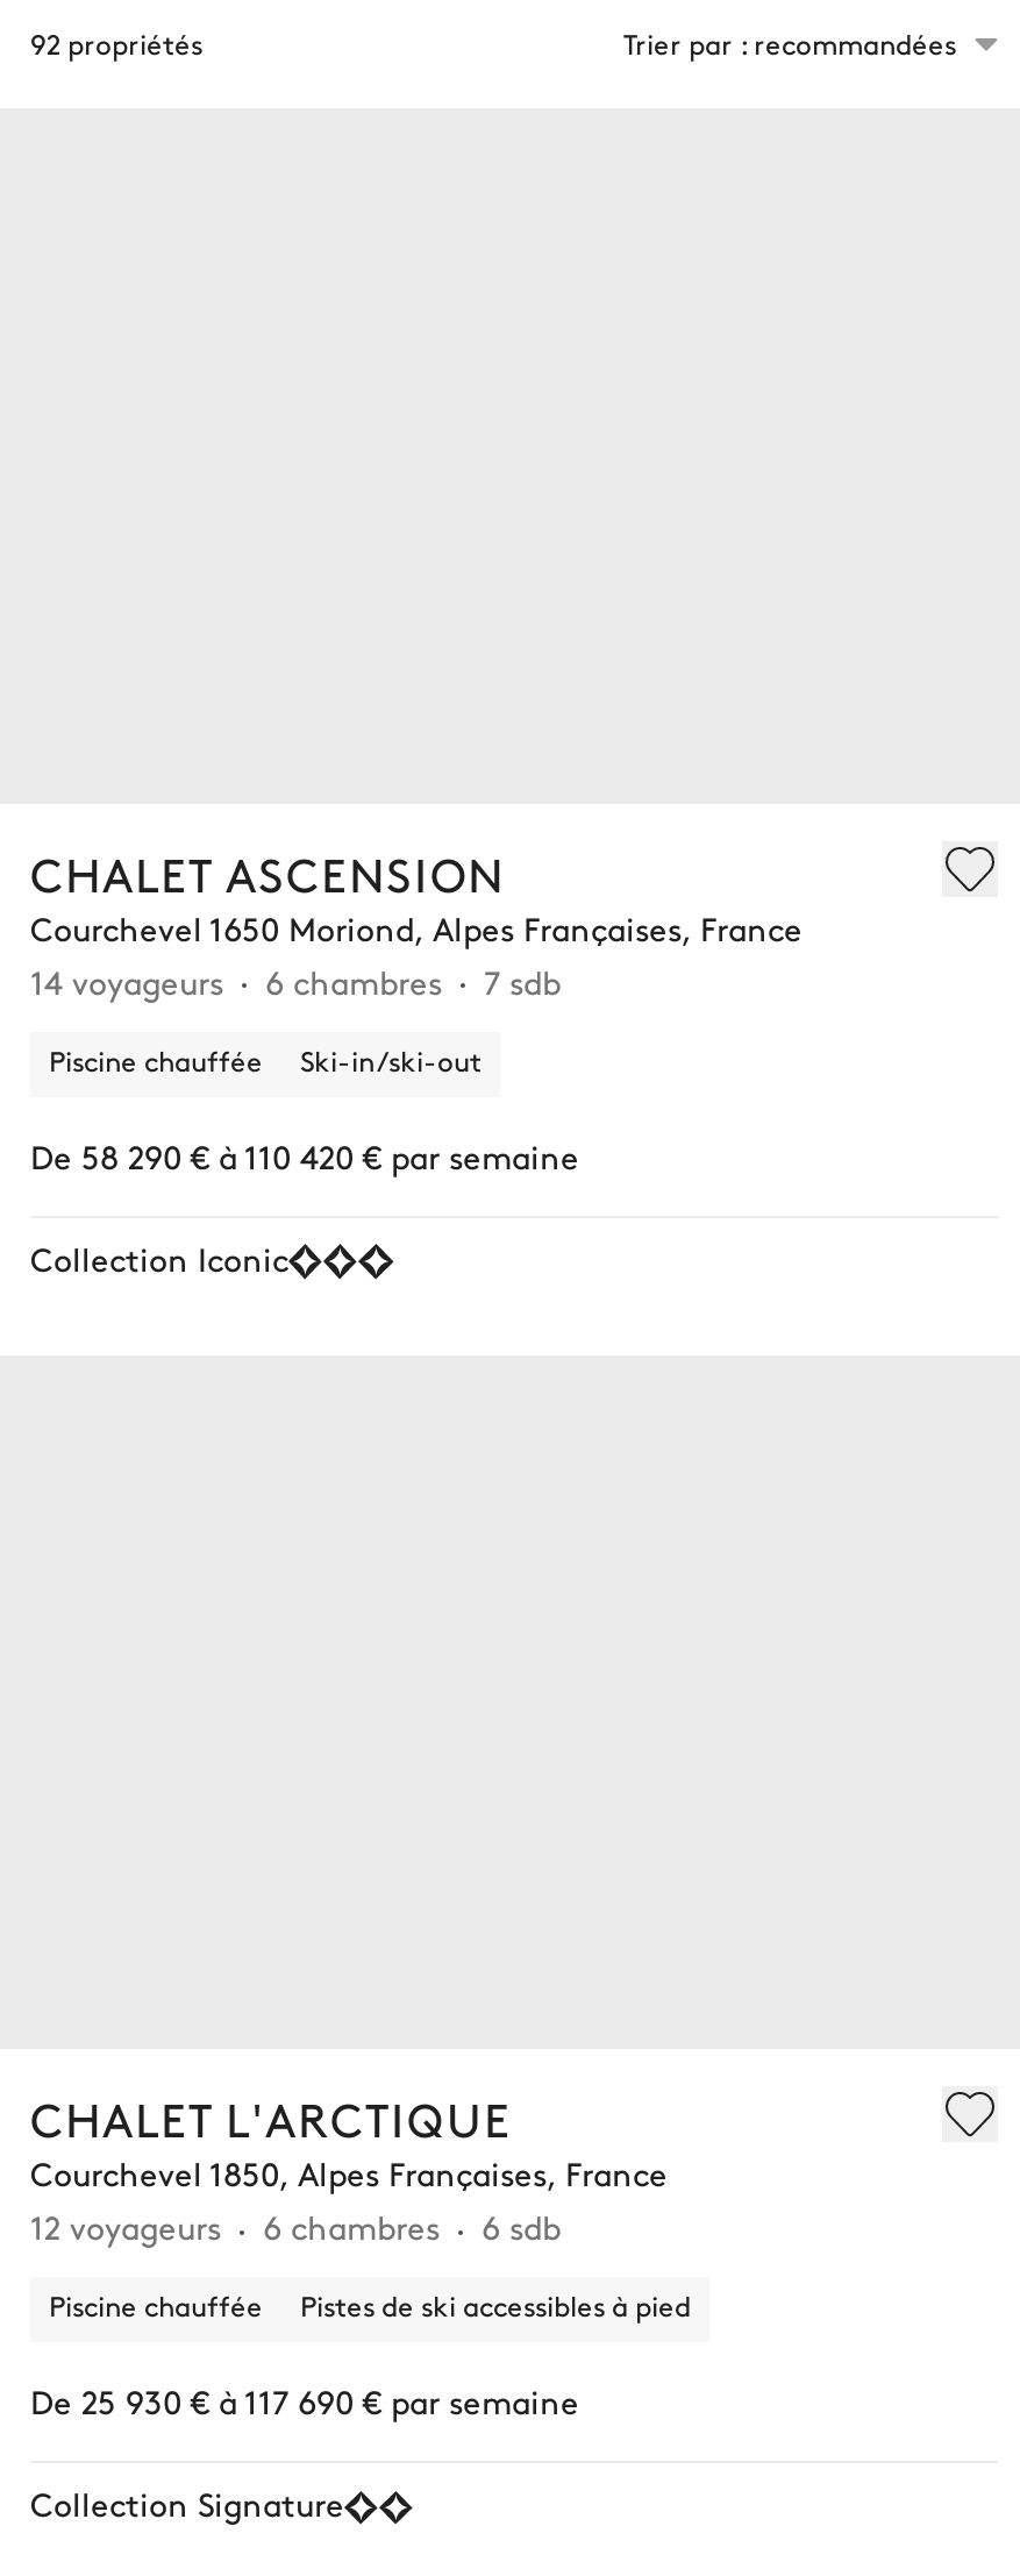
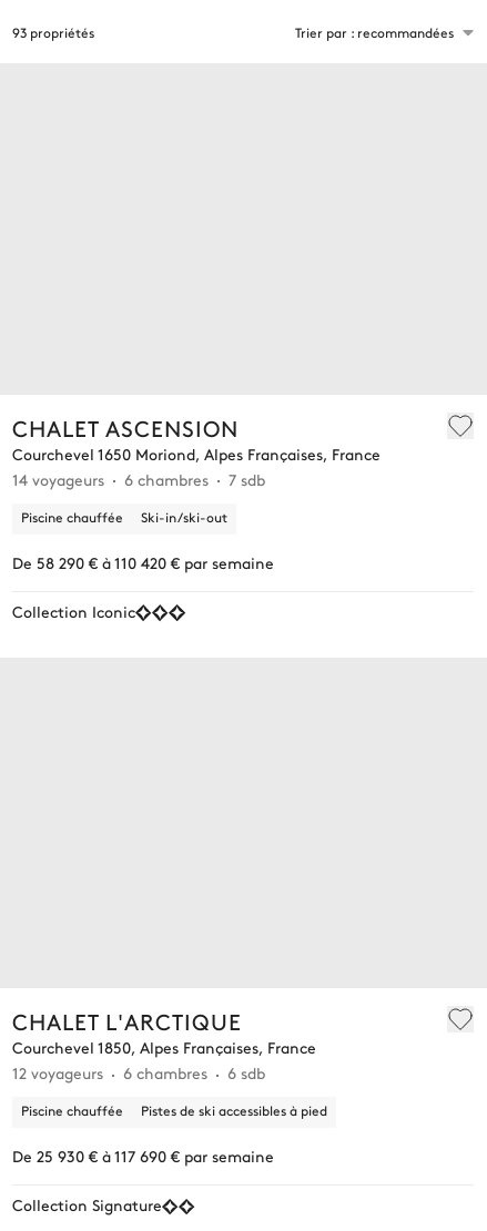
- 92 propriétés
+ 93 propriétés
